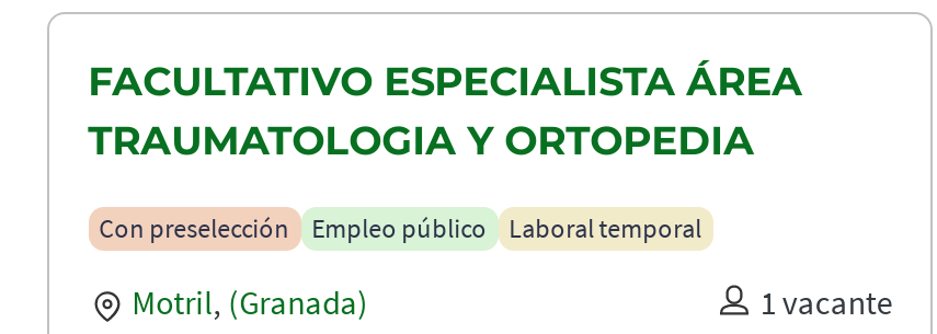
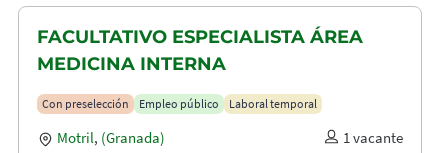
- TRAUMATOLOGIA Y ORTOPEDIA
+ MEDICINA INTERNA
